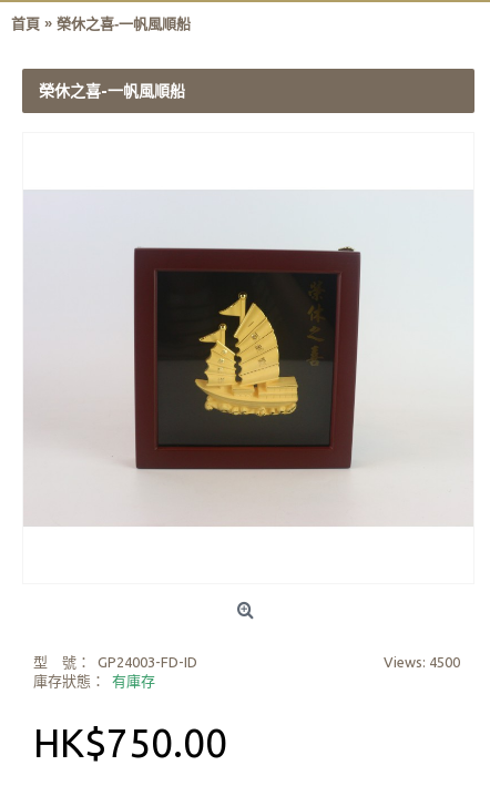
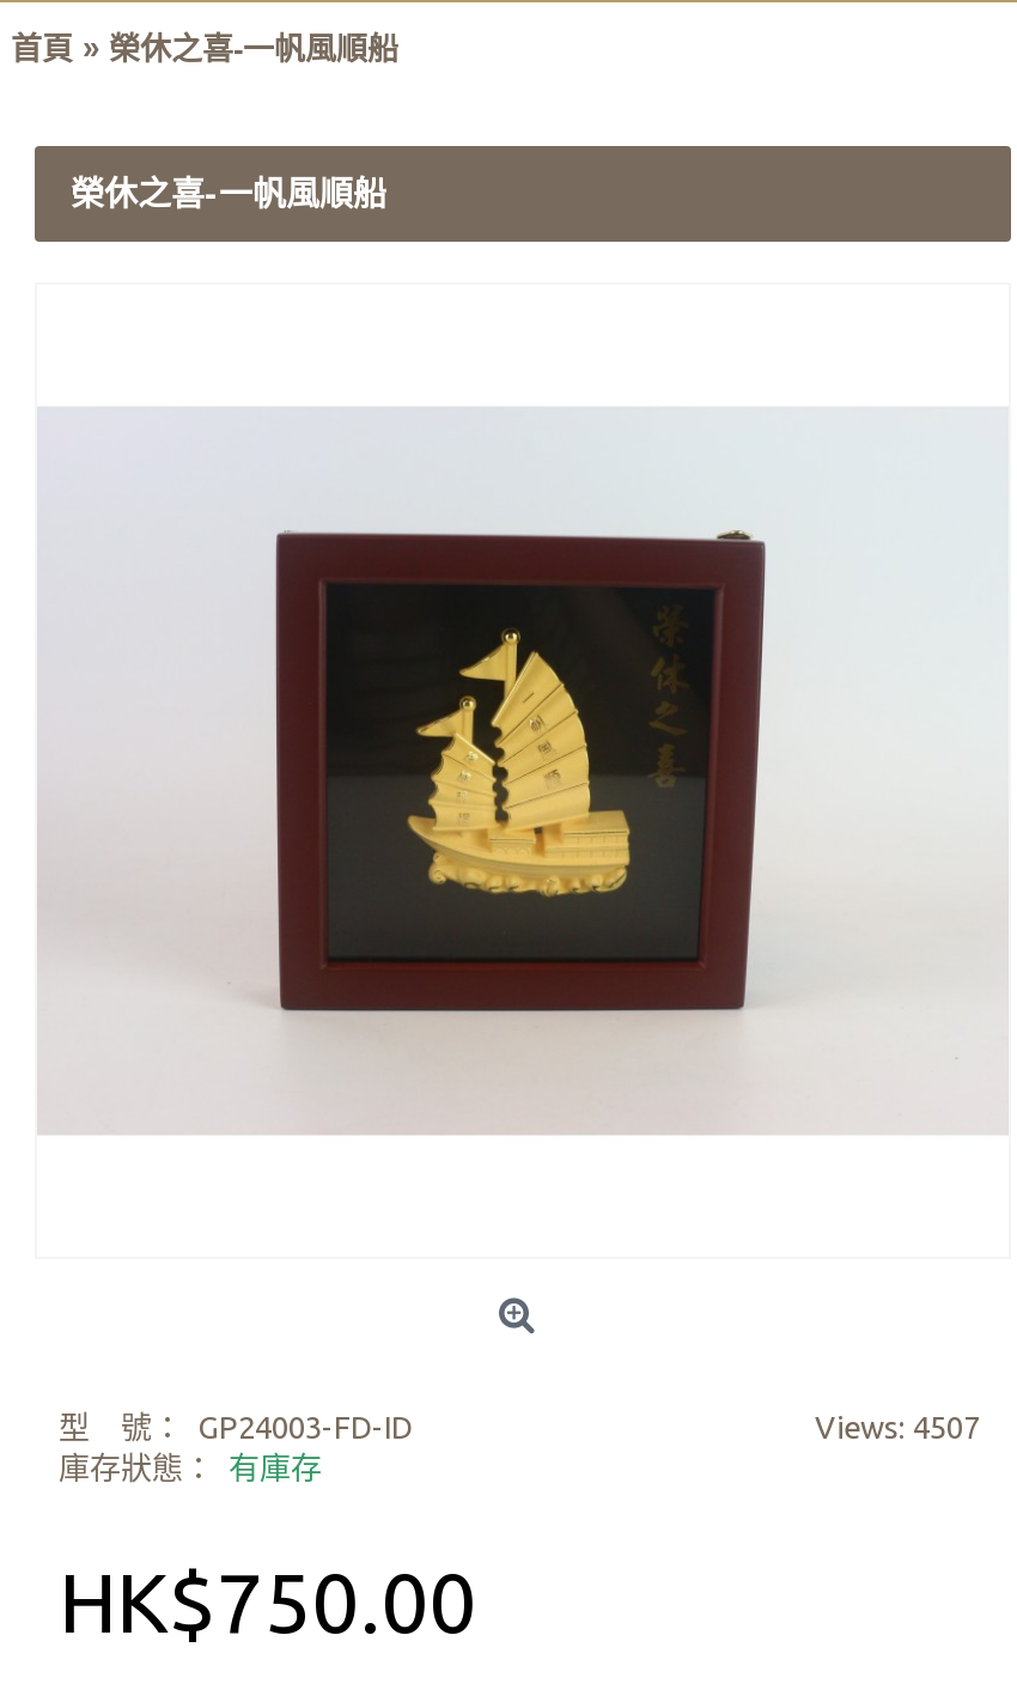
- Views: 4500
+ Views: 4507
